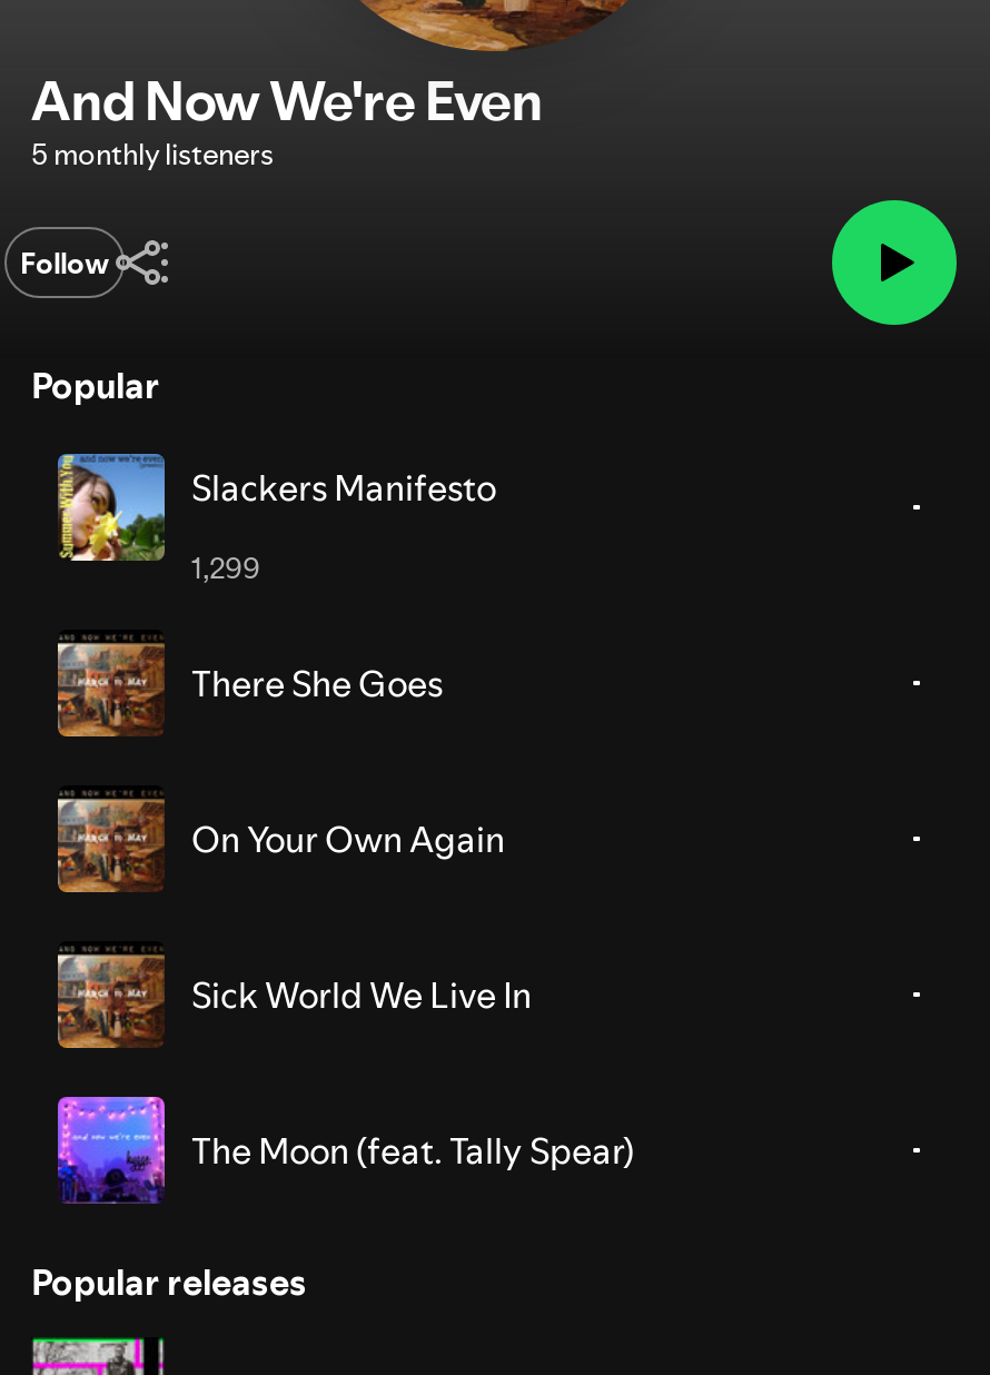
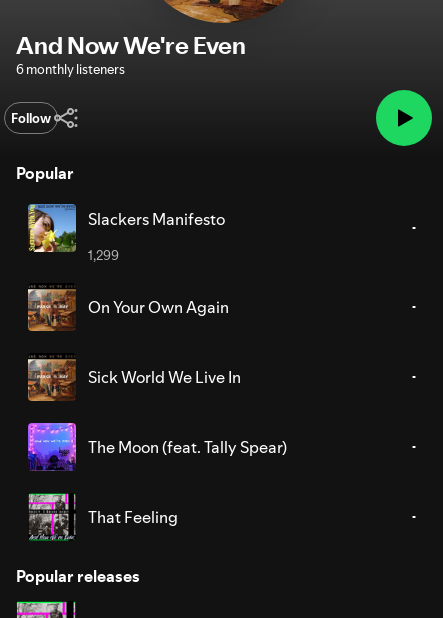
- 5 monthly listeners
+ 6 monthly listeners

- There She Goes

moved up: [image] | On Your Own Again | Sick World We Live In | The Moon (feat. Tally Spear)

+ [image]
+ That Feeling
